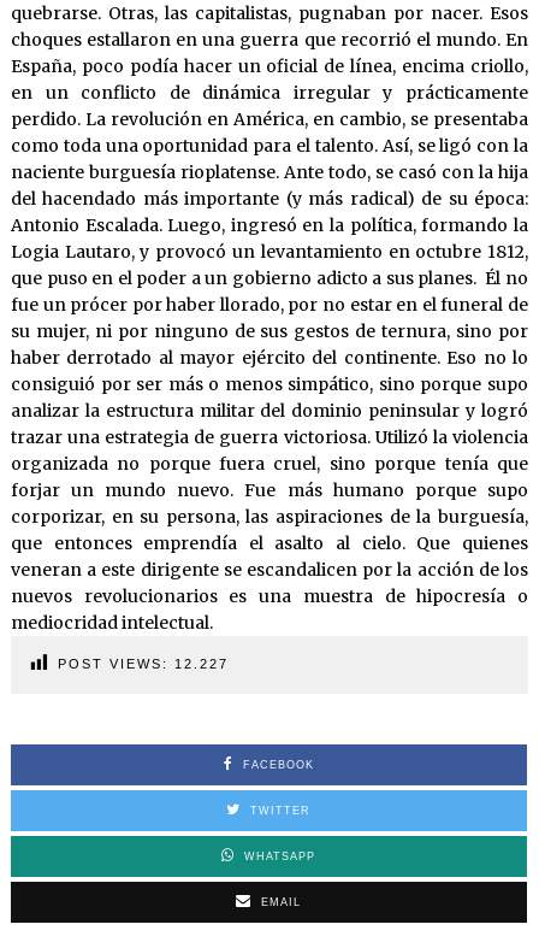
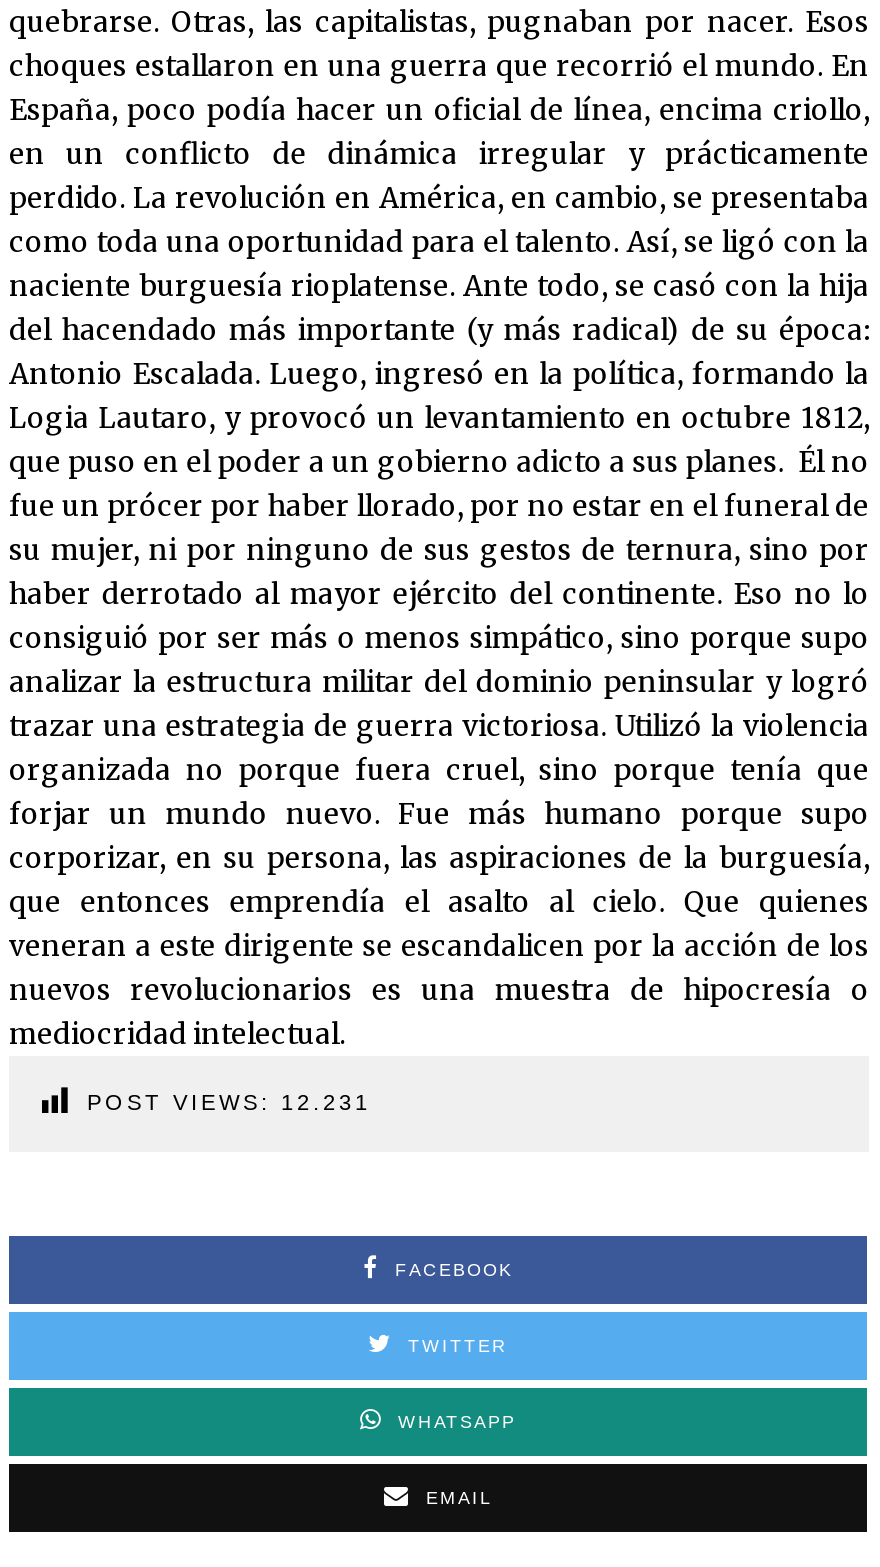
- POST VIEWS: 12.227
+ POST VIEWS: 12.231
